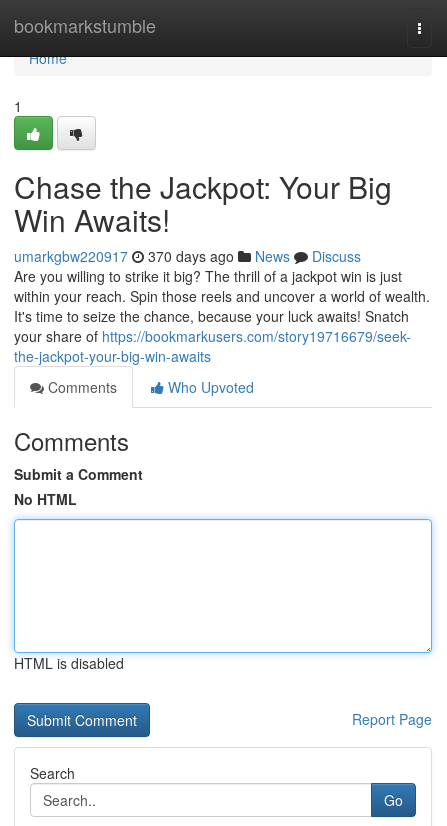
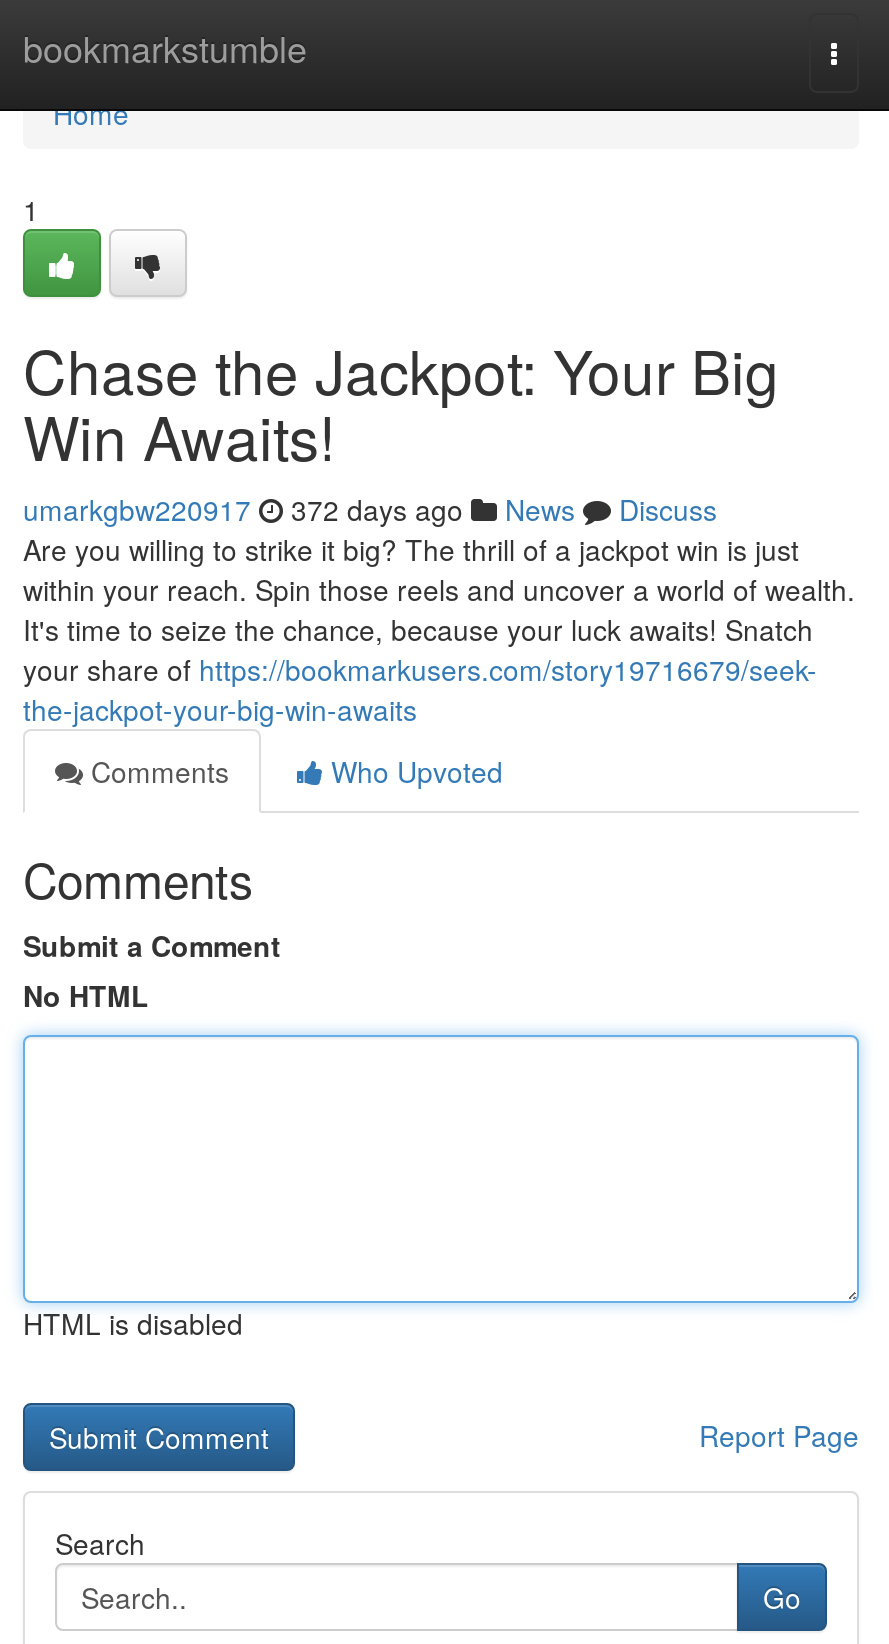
- umarkgbw220917 370 days ago News Discuss
+ umarkgbw220917 372 days ago News Discuss
